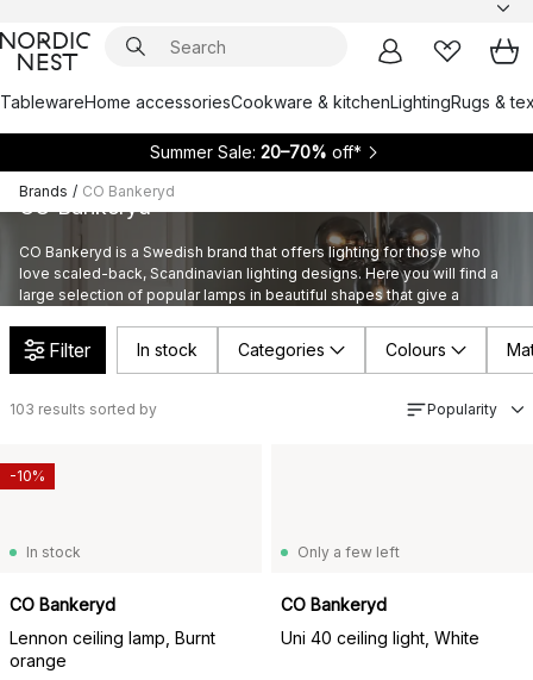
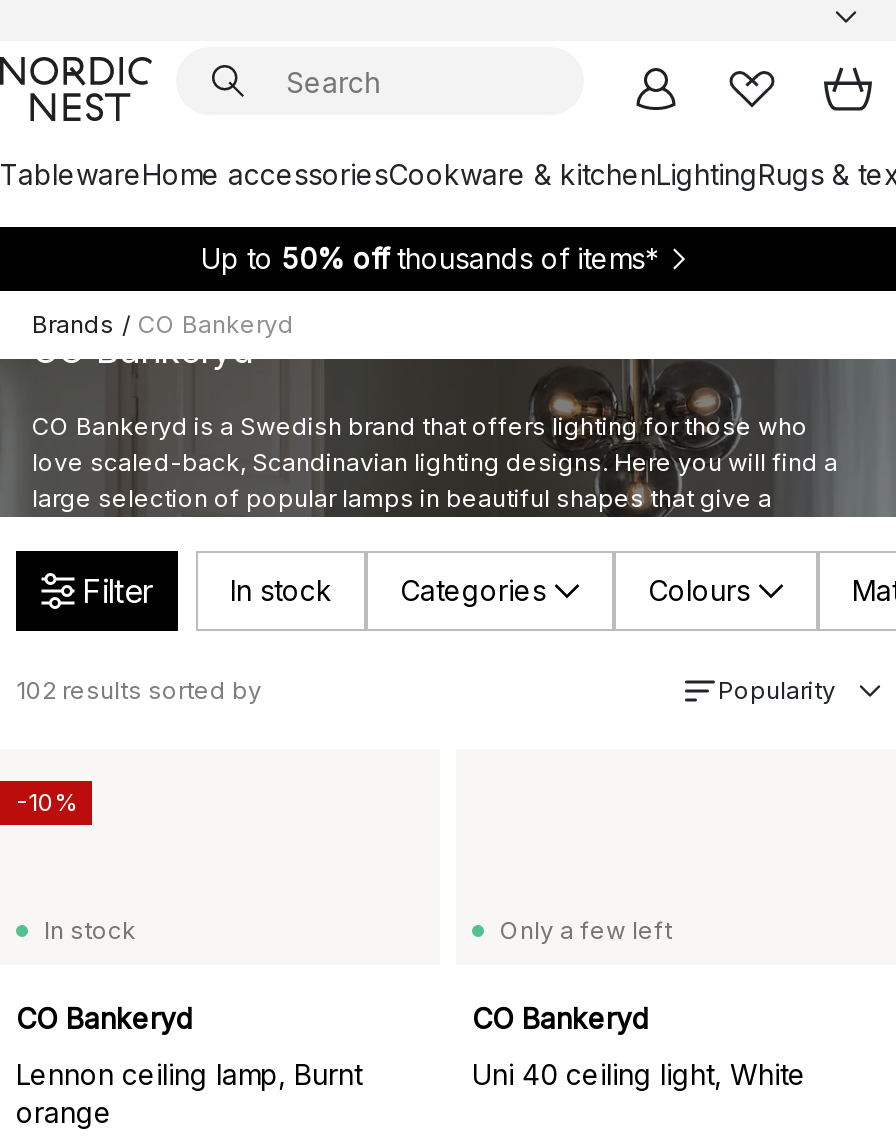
- Summer Sale: 20–70% off*
+ Up to 50% off thousands of items*

- 103 results sorted by
+ 102 results sorted by
